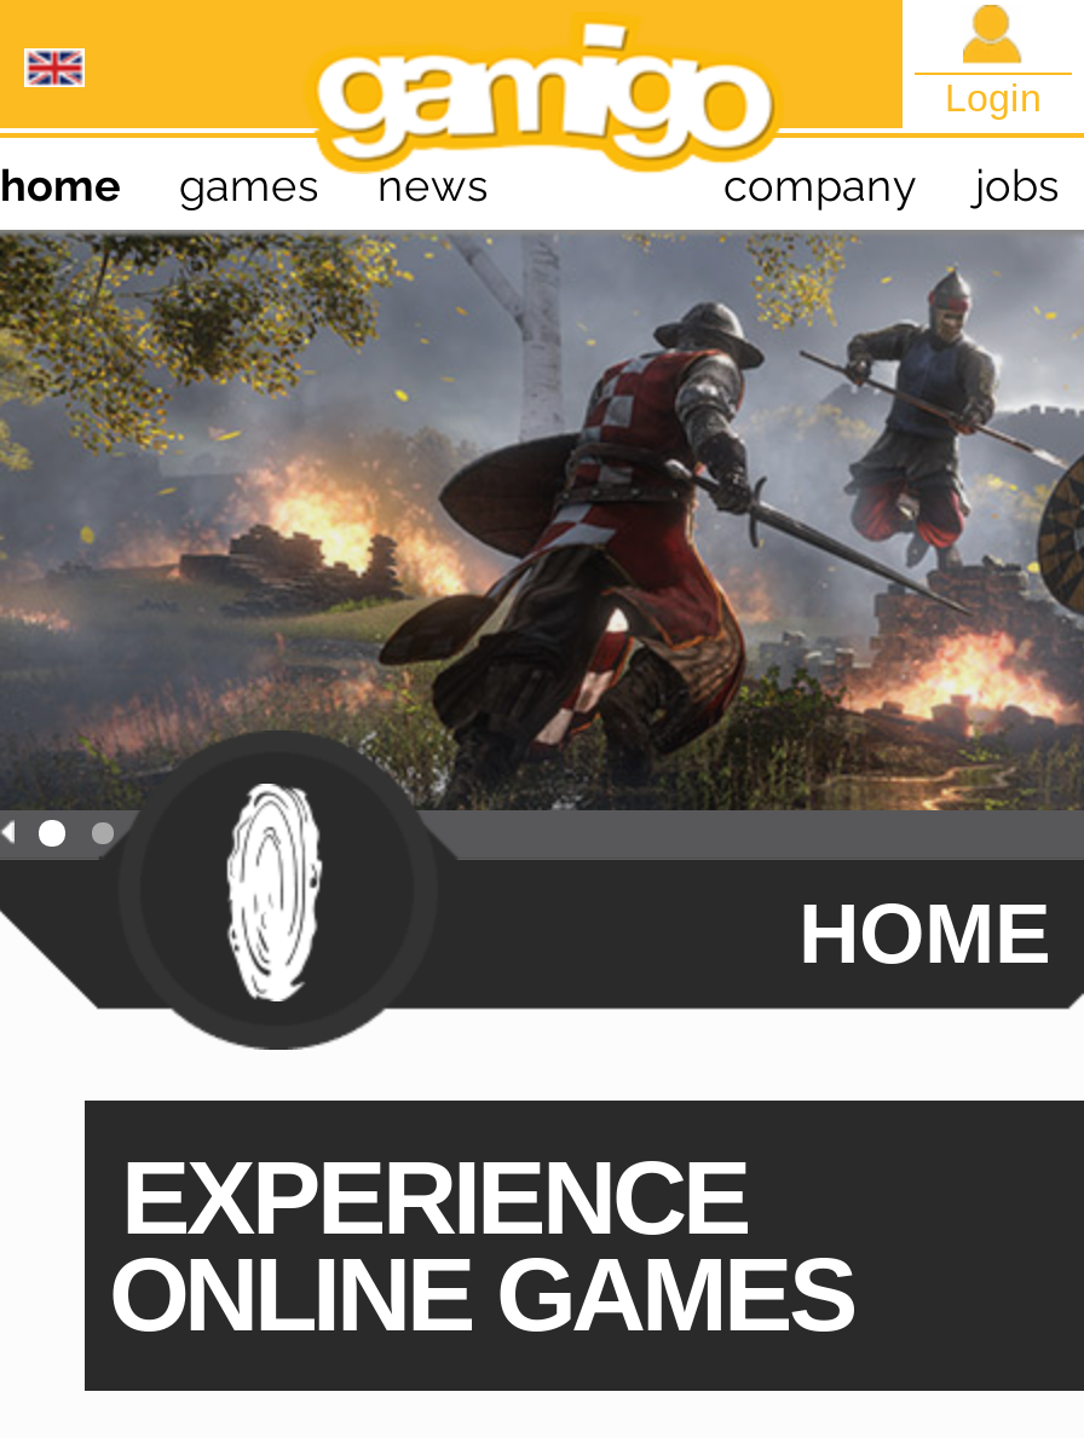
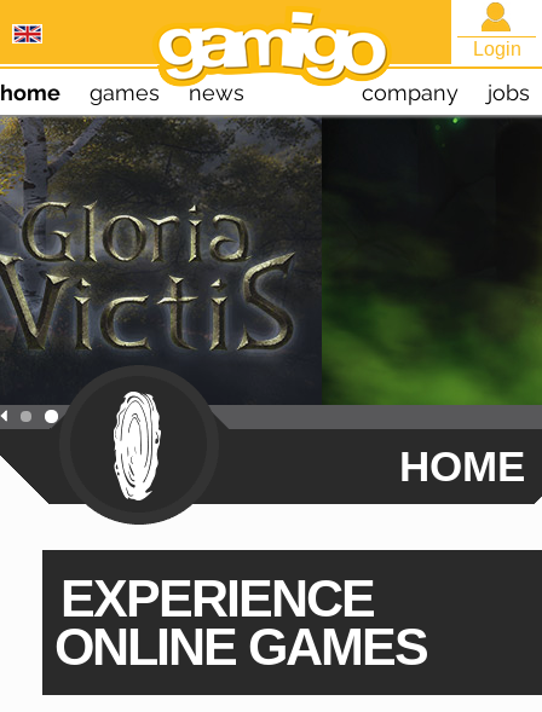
- [image]
+ [image]
